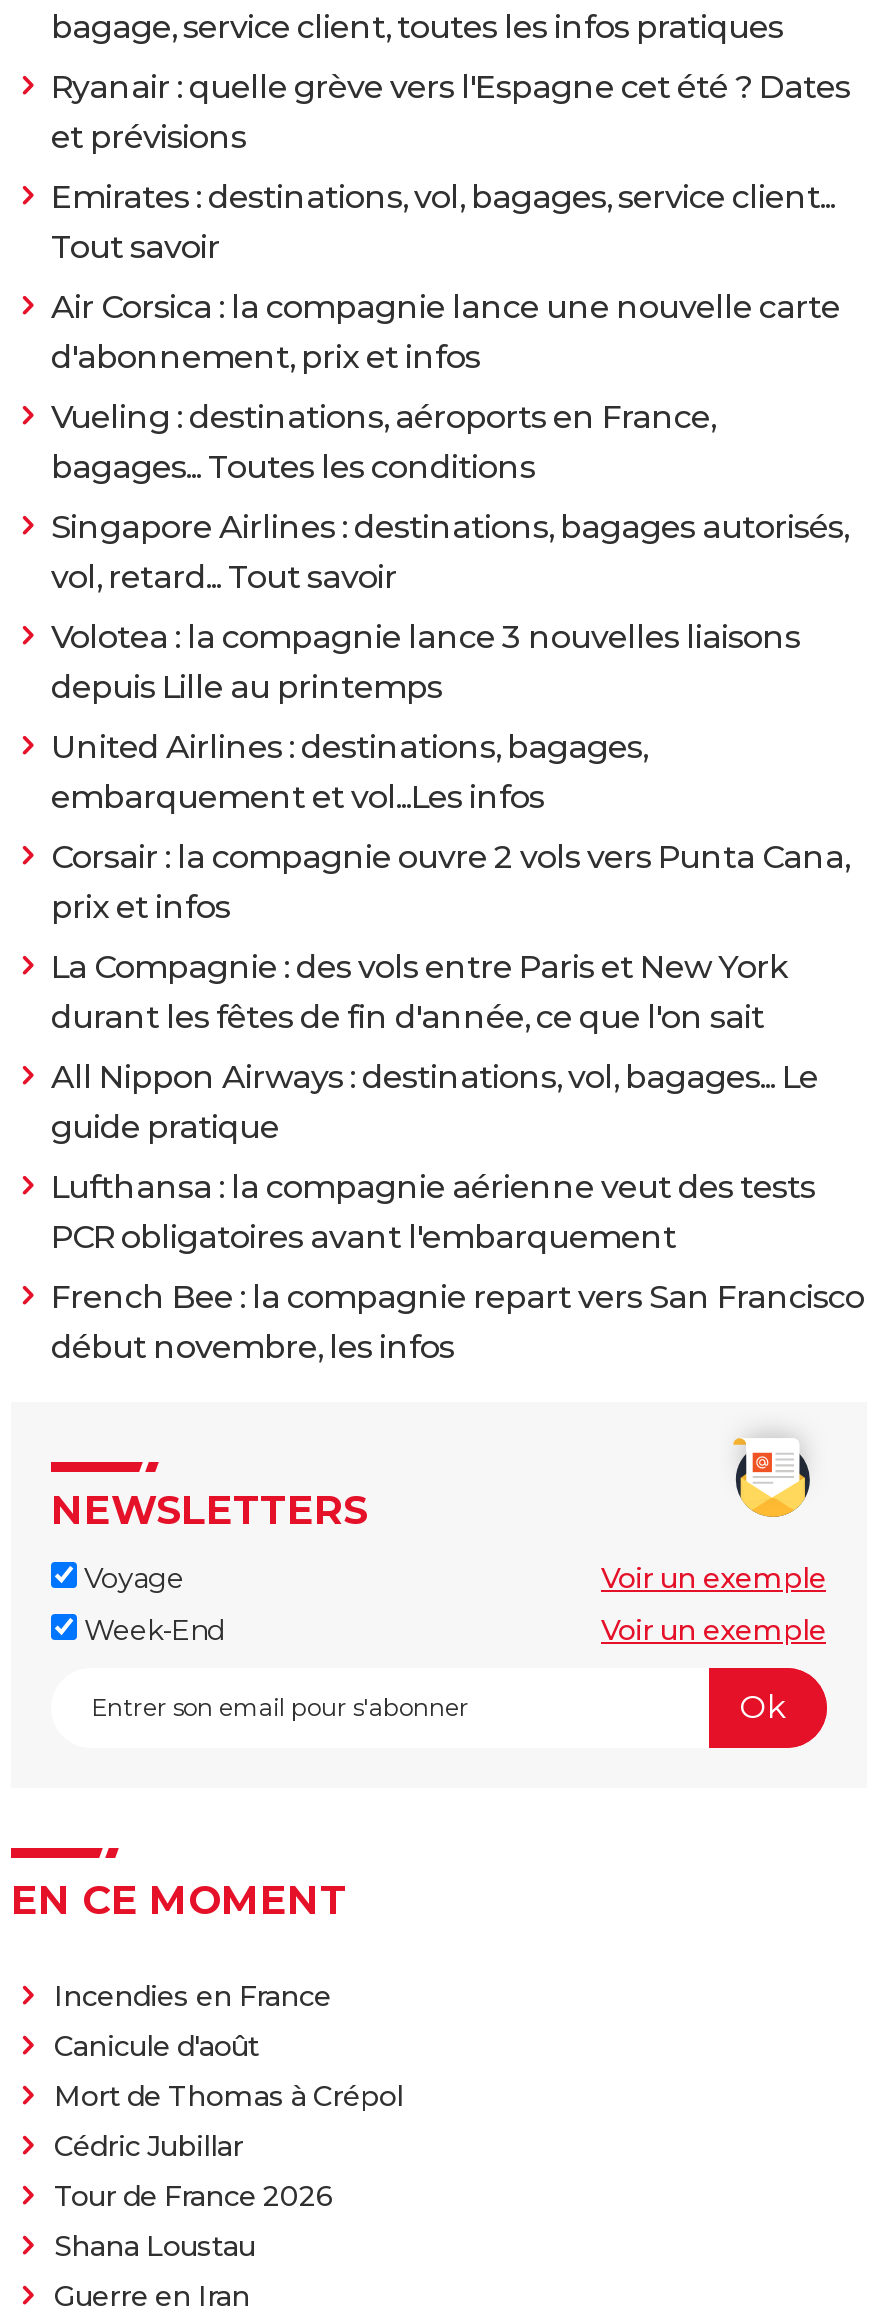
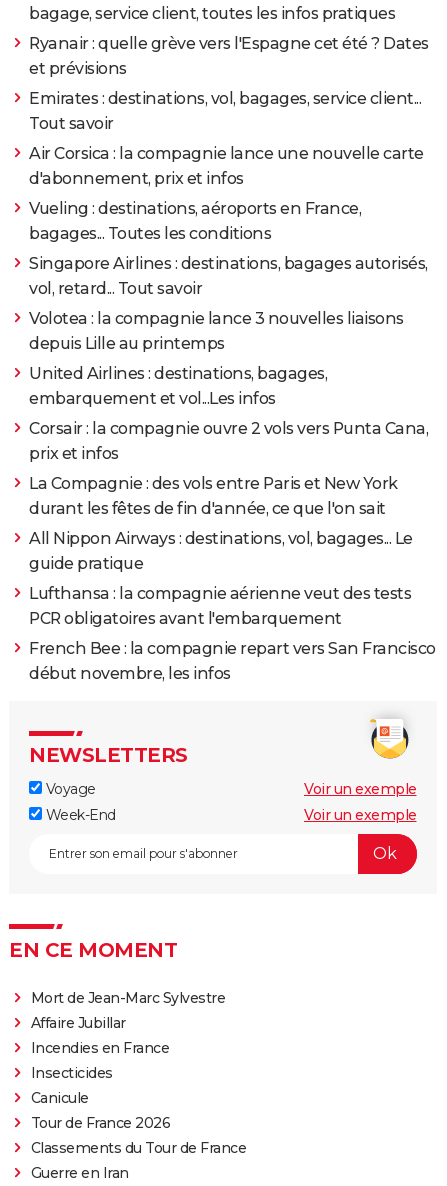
+ Mort de Jean-Marc Sylvestre
+ Affaire Jubillar

moved down: Incendies en France

- Canicule d'août
- Mort de Thomas à Crépol
- Cédric Jubillar
+ Insecticides
+ Canicule

- Shana Loustau
+ Classements du Tour de France
